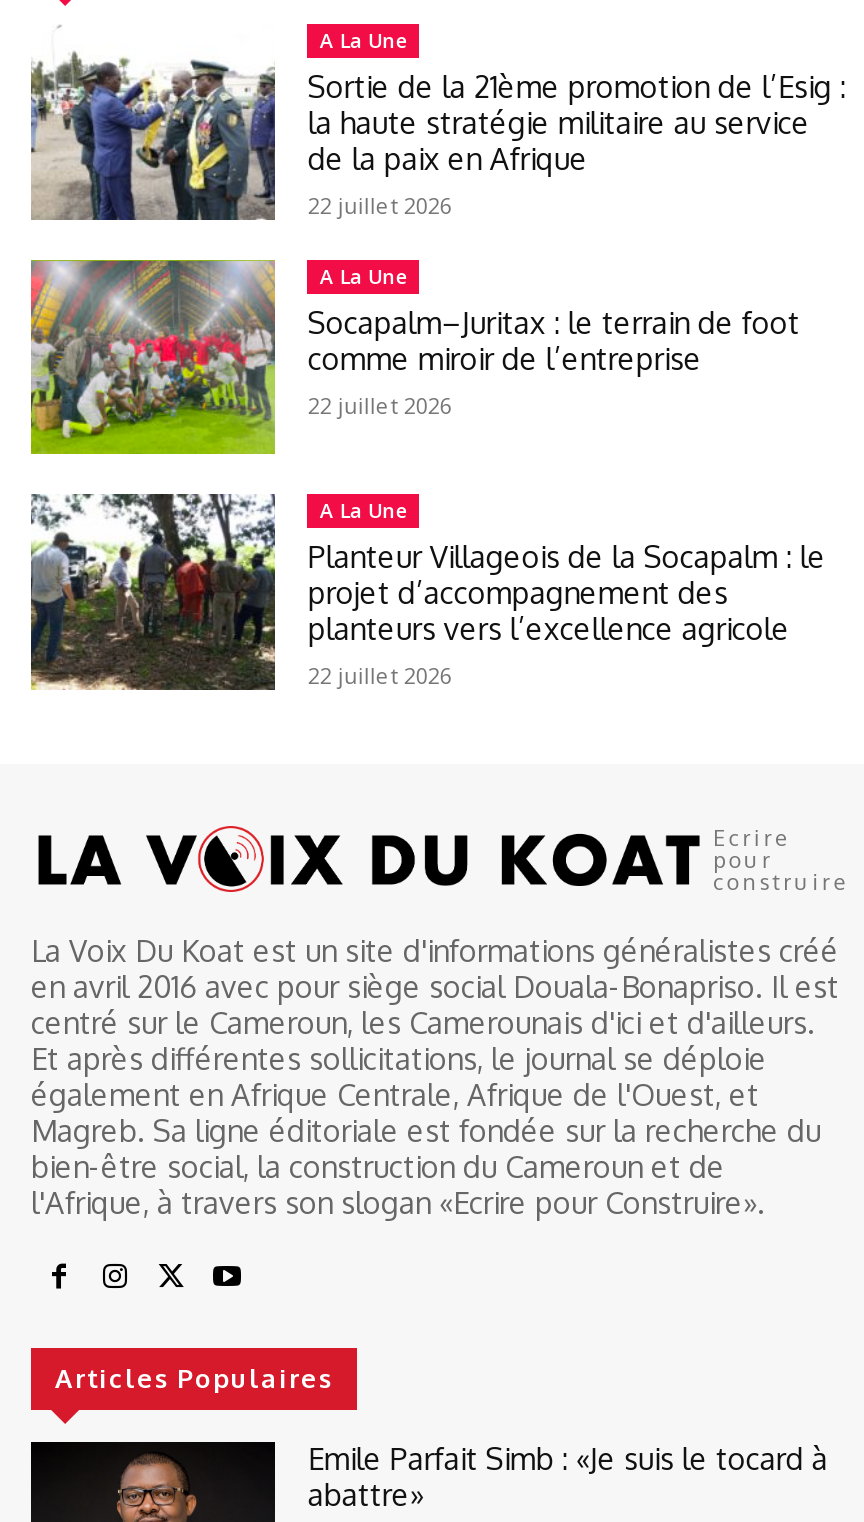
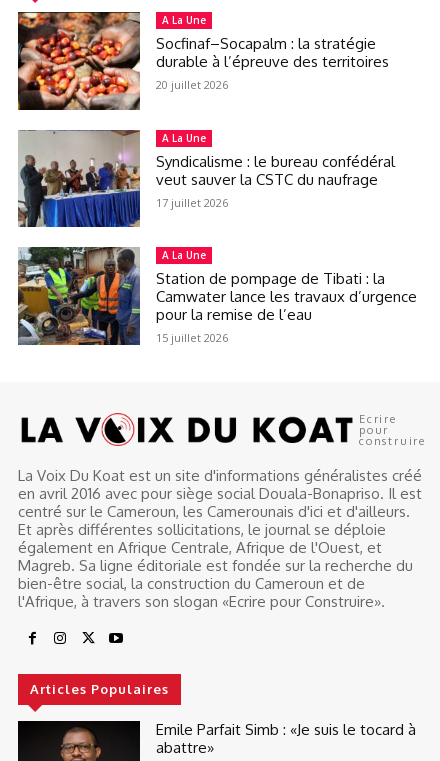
- [image]
- Sortie de la 21ème promotion de l’Esig :
- la haute stratégie militaire au service
- de la paix en Afrique
- 22 juillet 2026
+ [image]
+ Socfinaf–Socapalm : la stratégie
+ durable à l’épreuve des territoires
+ 20 juillet 2026

- [image]
- Socapalm–Juritax : le terrain de foot
- comme miroir de l’entreprise
- 22 juillet 2026
+ [image]
+ Syndicalisme : le bureau confédéral
+ veut sauver la CSTC du naufrage
+ 17 juillet 2026

- [image]
- Planteur Villageois de la Socapalm : le
- projet d’accompagnement des
- planteurs vers l’excellence agricole
- 22 juillet 2026
+ [image]
+ Station de pompage de Tibati : la
+ Camwater lance les travaux d’urgence
+ pour la remise de l’eau
+ 15 juillet 2026
